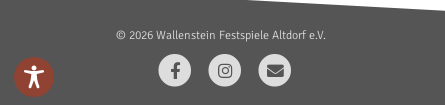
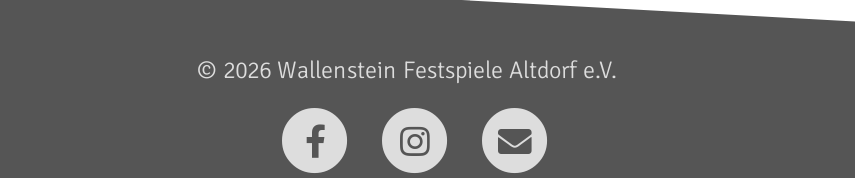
- [image]
